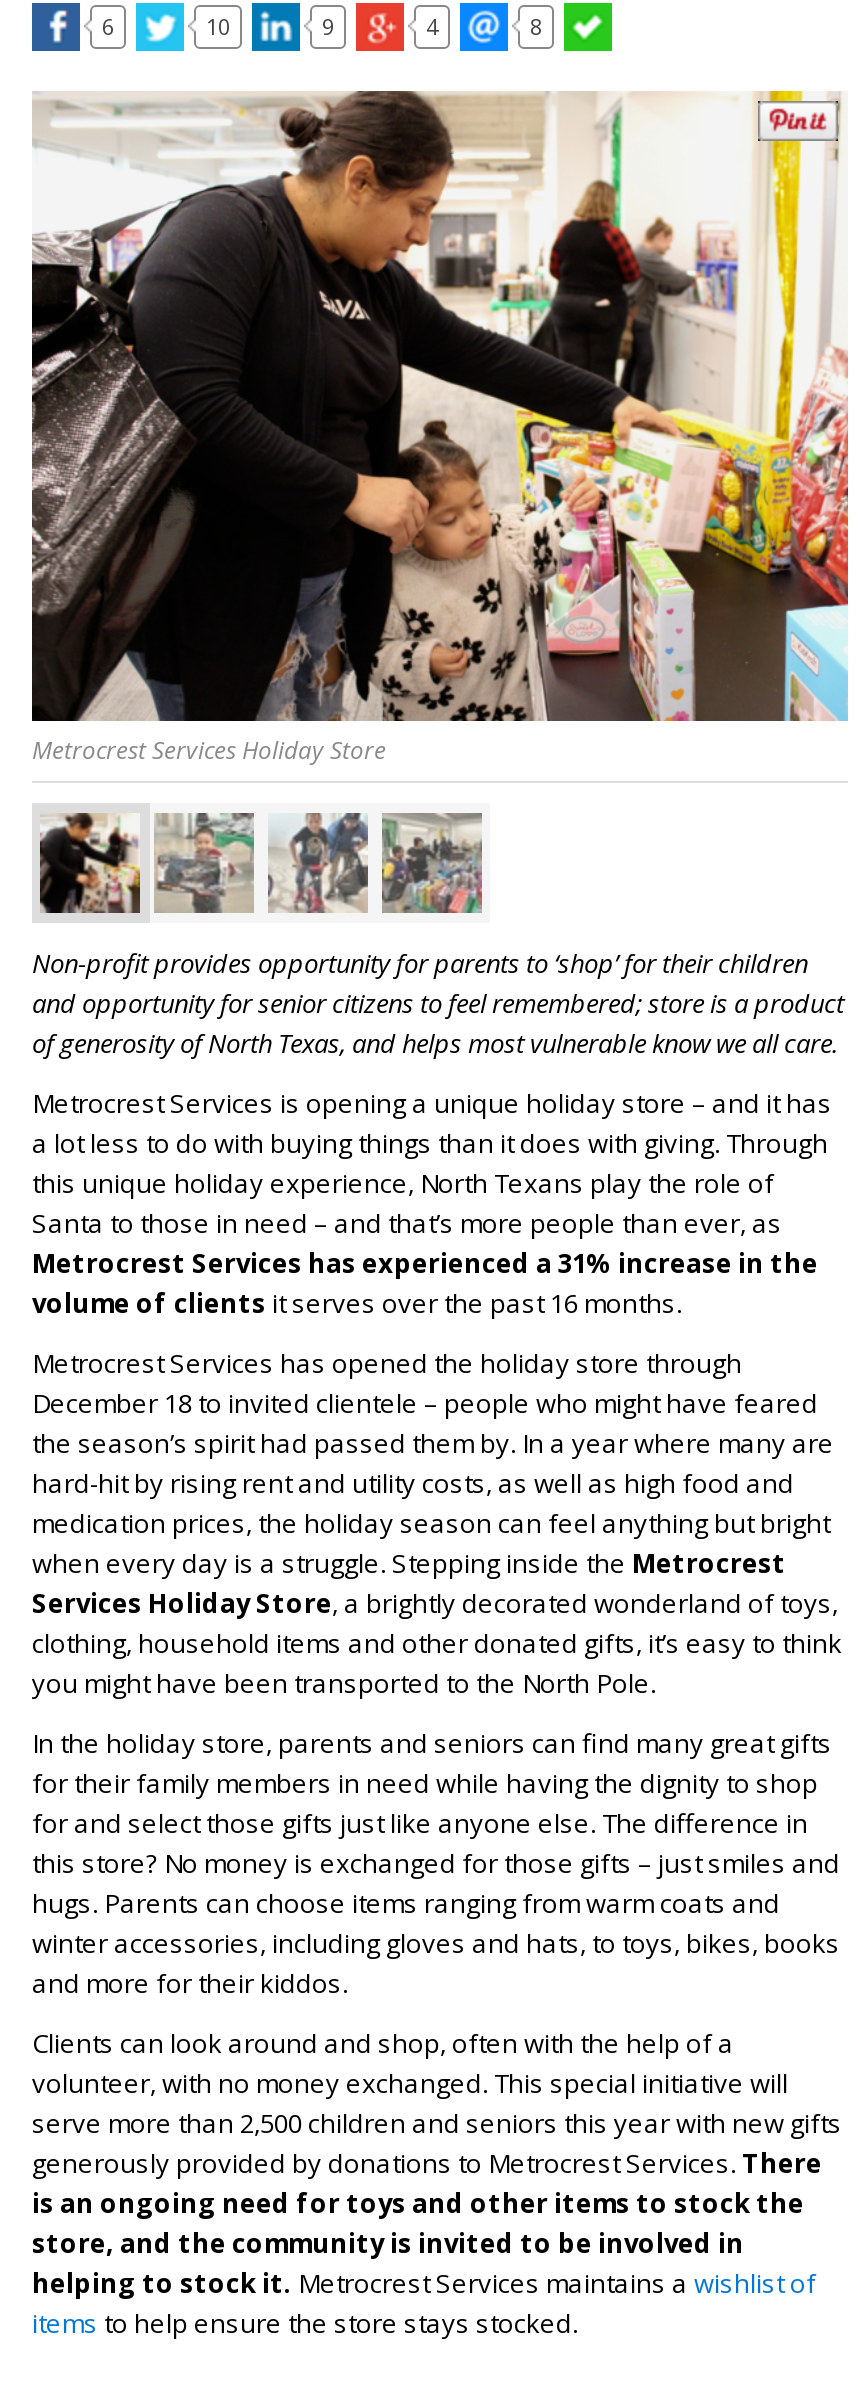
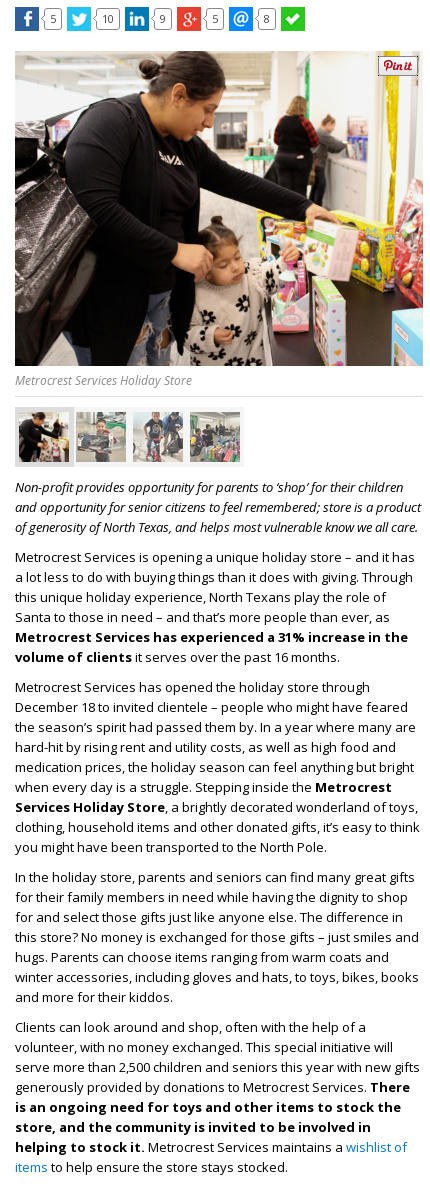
- 6
+ 5

- 4
+ 5
